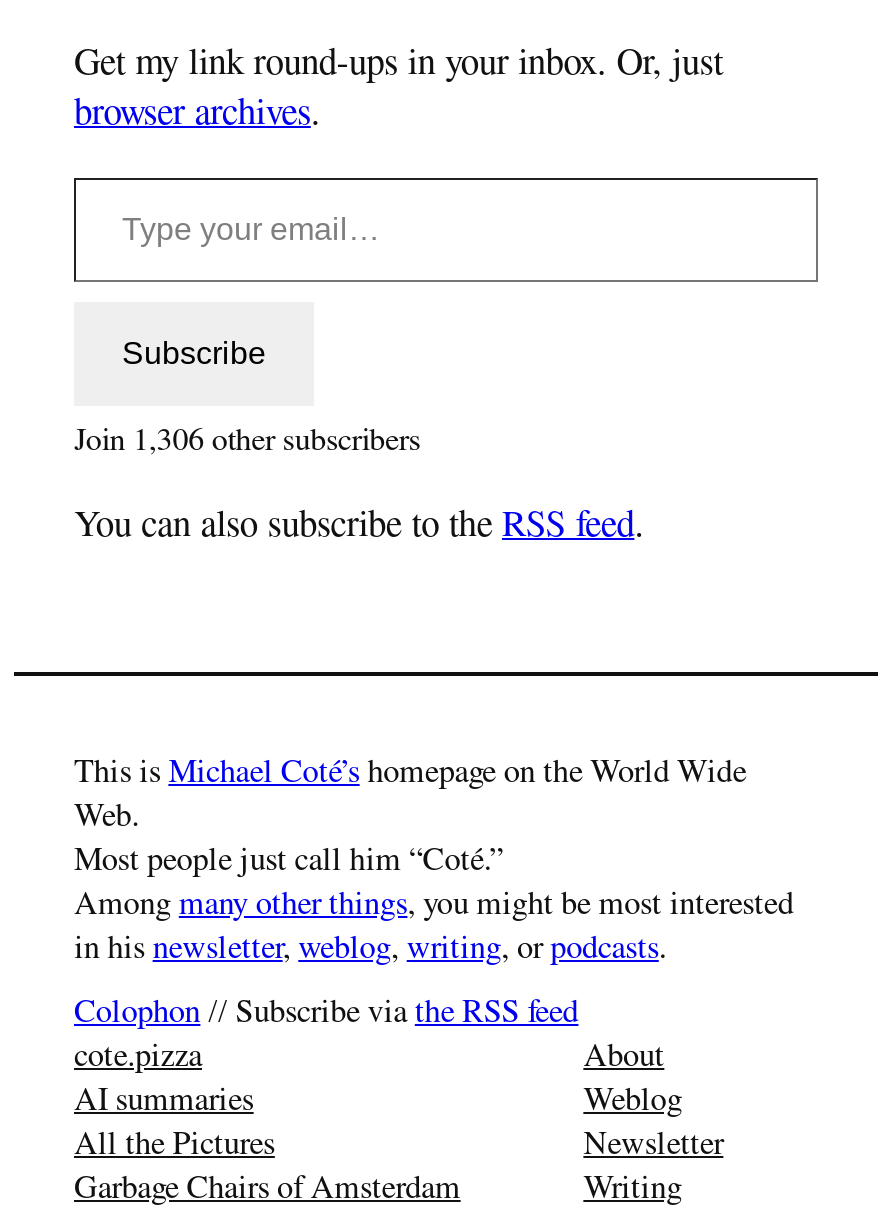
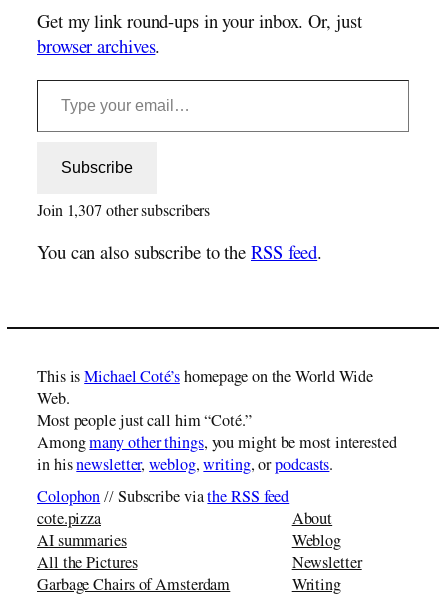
- Join 1,306 other subscribers
+ Join 1,307 other subscribers
